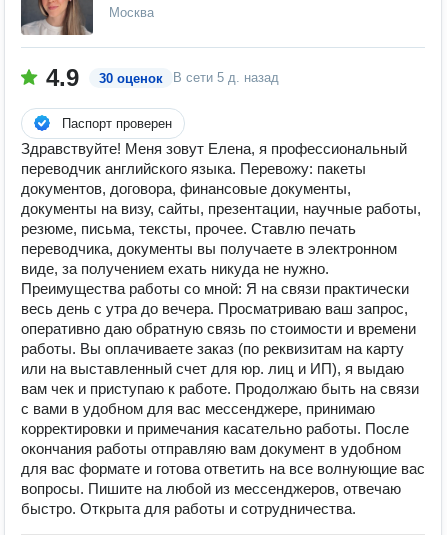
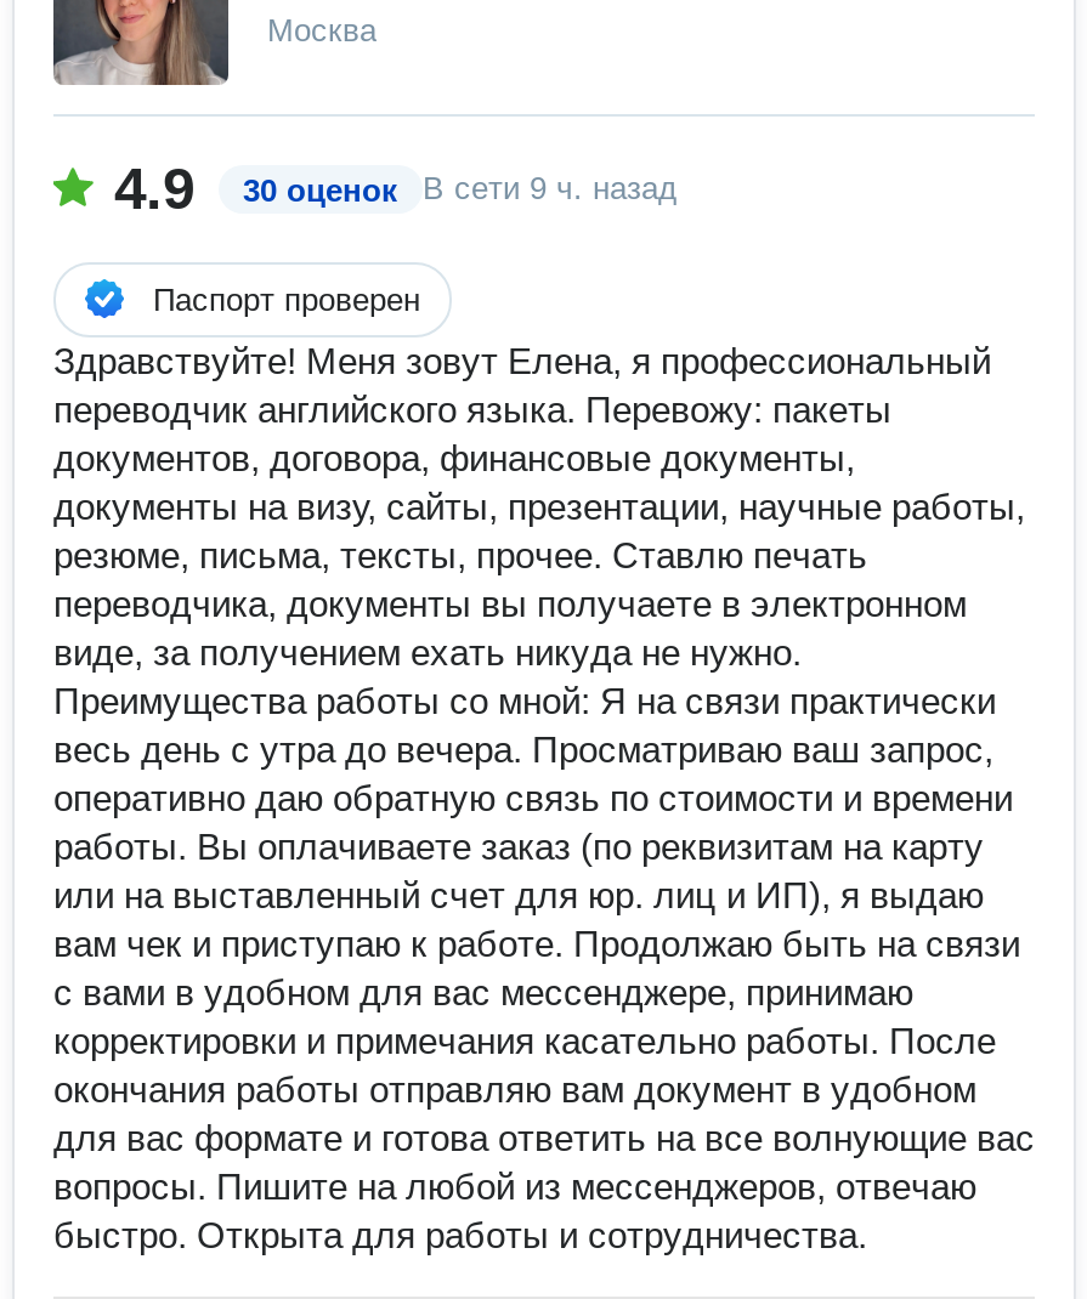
- 4.9 30 оценок В сети 5 д. назад
+ 4.9 30 оценок В сети 9 ч. назад
